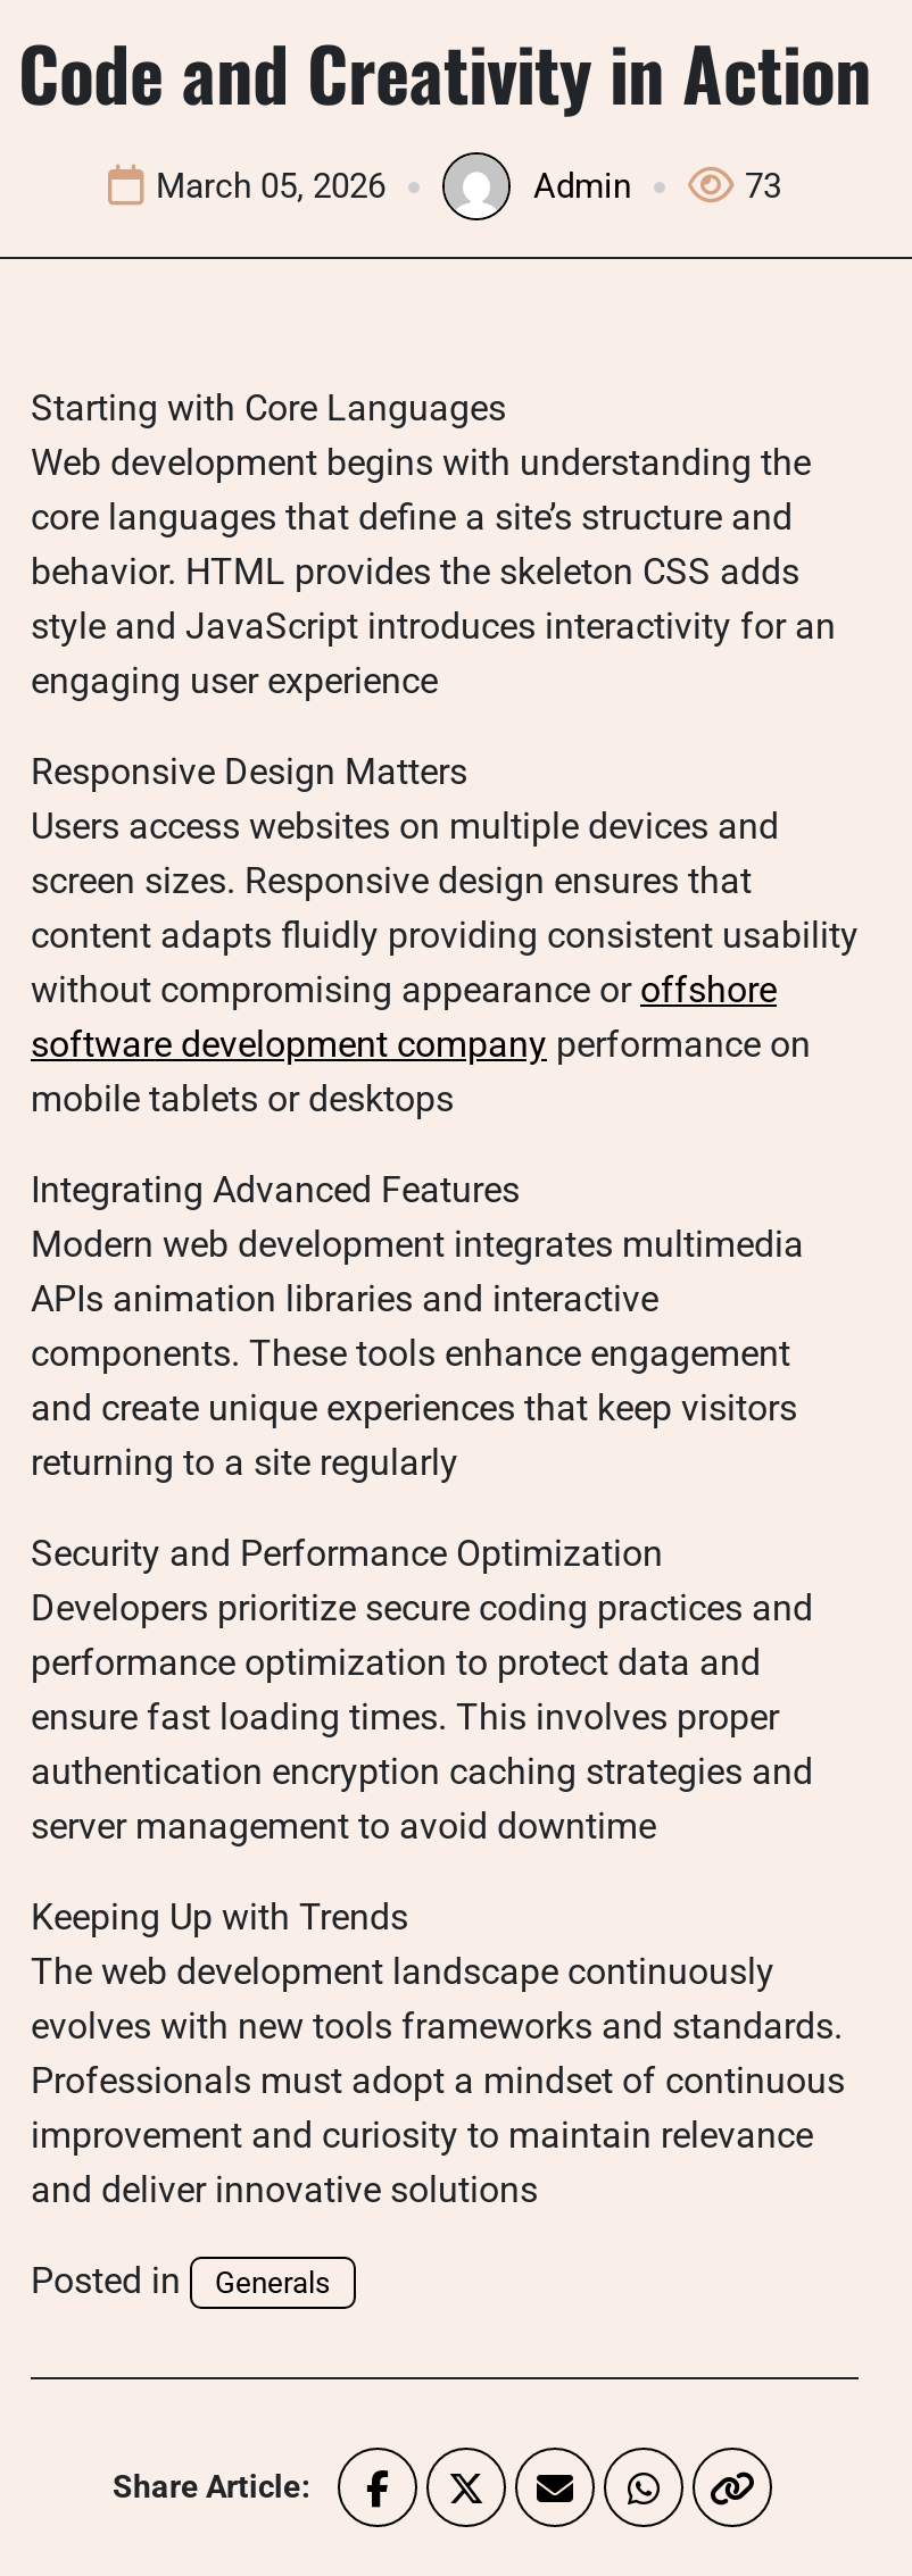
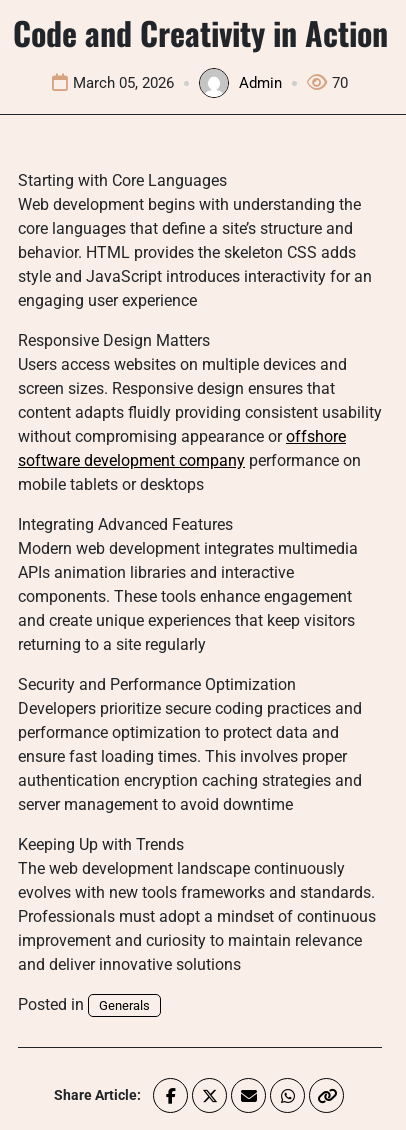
- 73
+ 70
